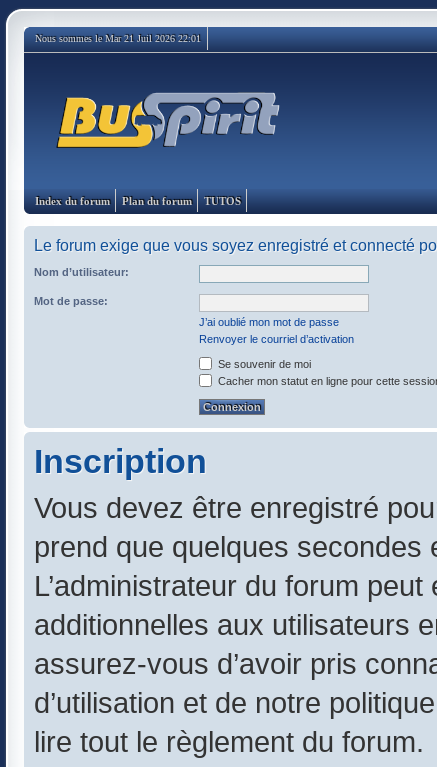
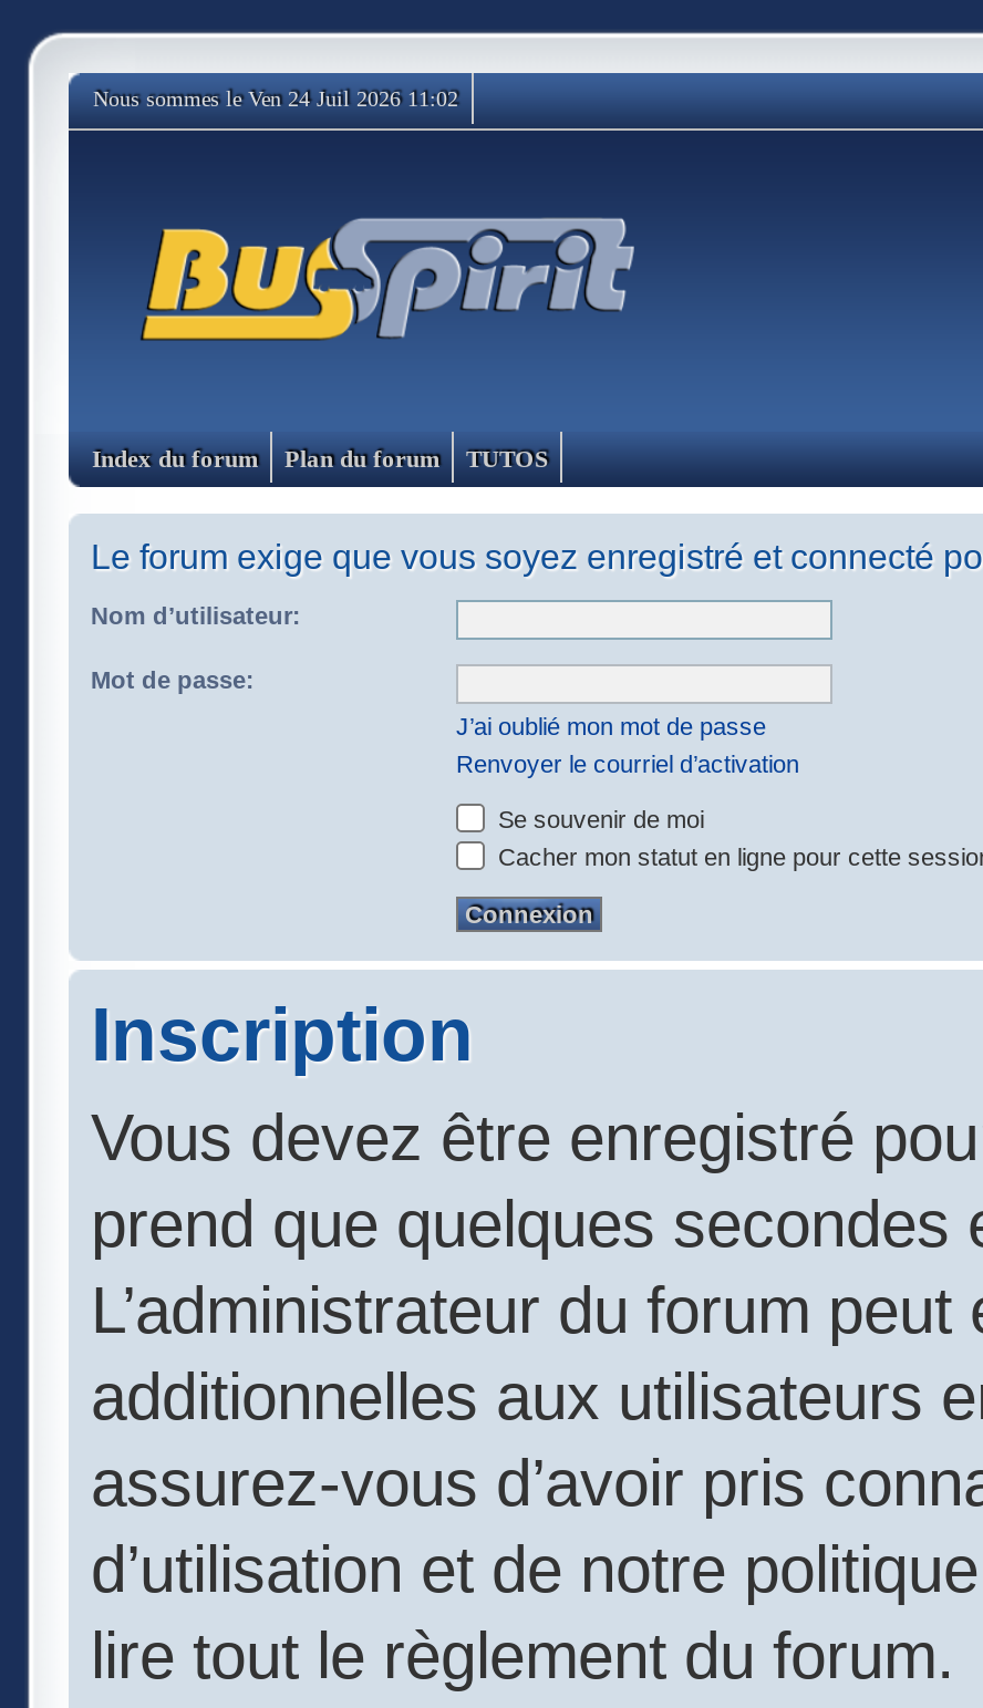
- Nous sommes le Mar 21 Juil 2026 22:01
+ Nous sommes le Ven 24 Juil 2026 11:02
